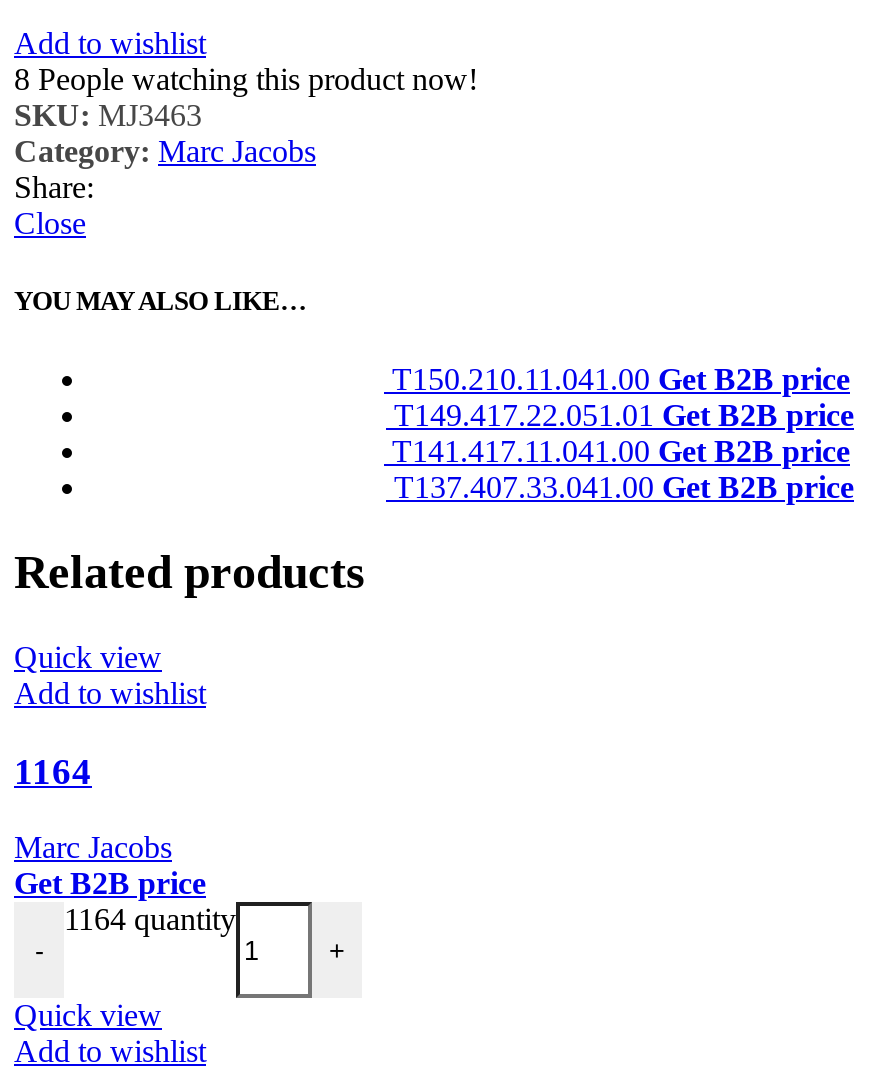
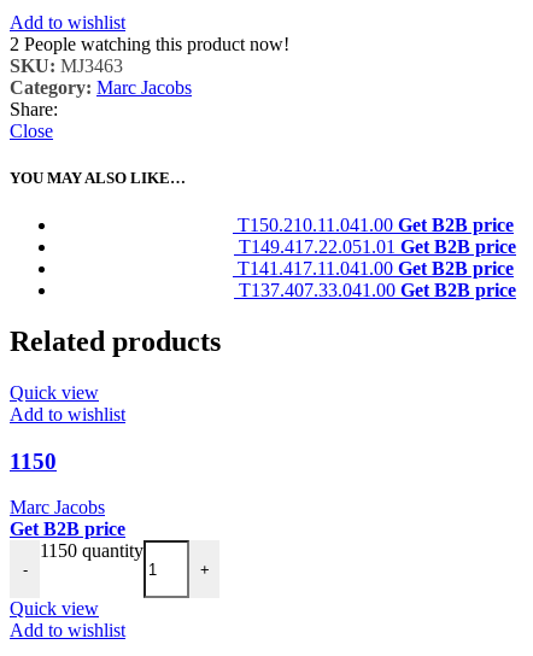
- 8 People watching this product now!
+ 2 People watching this product now!

- 1164
+ 1150

- 1164 quantity
+ 1150 quantity
